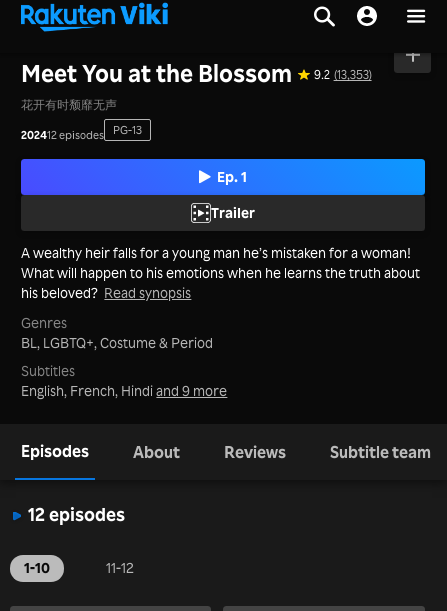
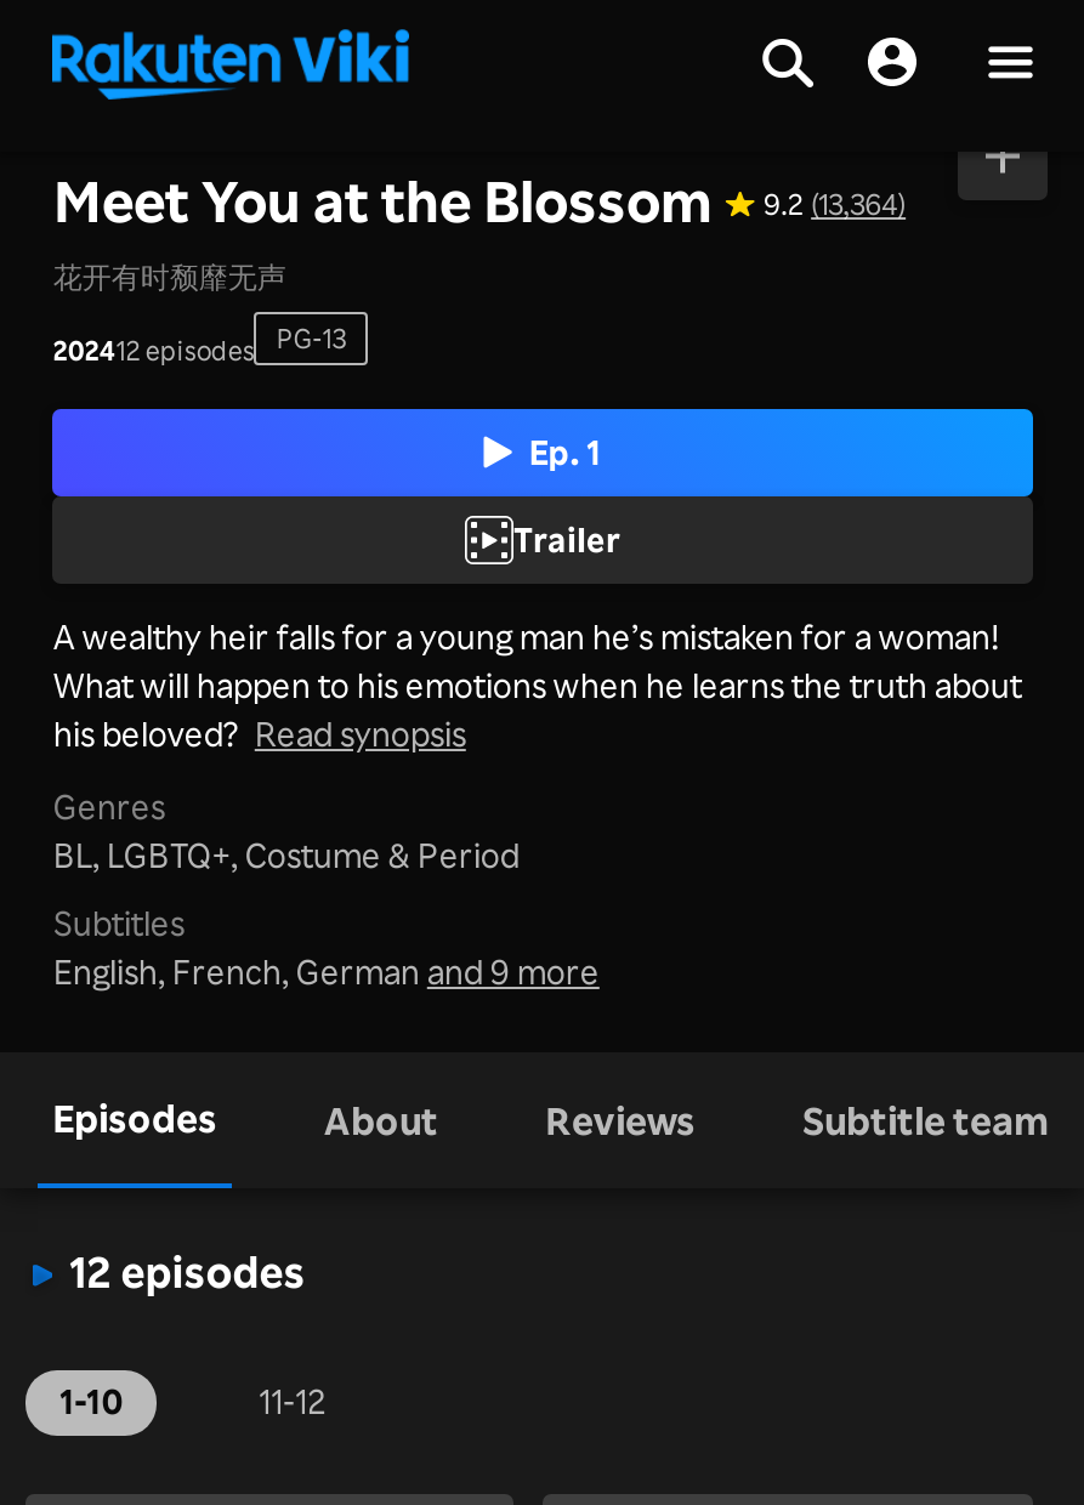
- Meet You at the Blossom 9.2 (13,353)
+ Meet You at the Blossom 9.2 (13,364)

- English, French, Hindi and 9 more
+ English, French, German and 9 more
